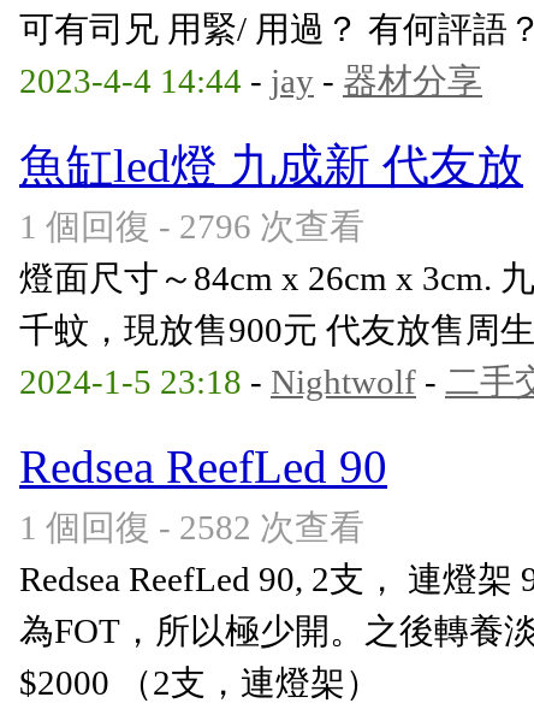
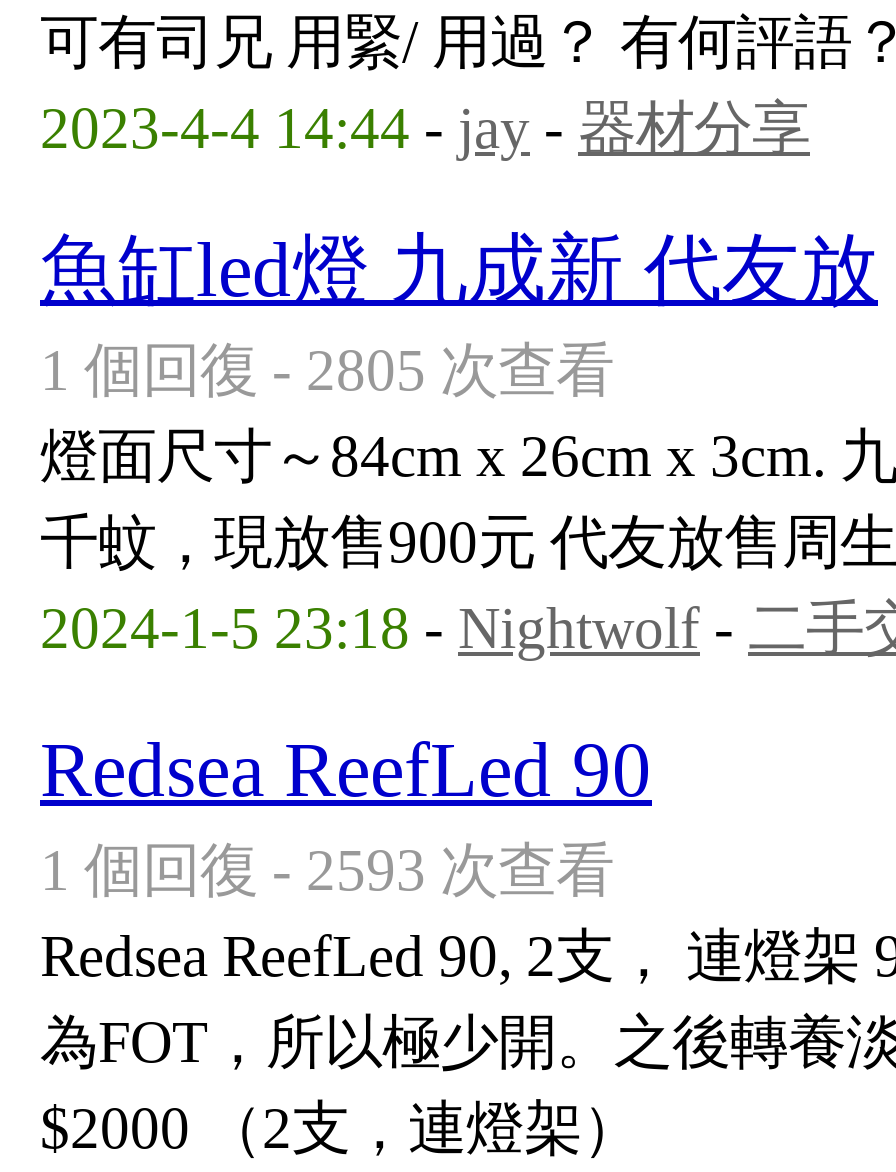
- 1 個回復 - 2796 次查看
+ 1 個回復 - 2805 次查看

- 1 個回復 - 2582 次查看
+ 1 個回復 - 2593 次查看
